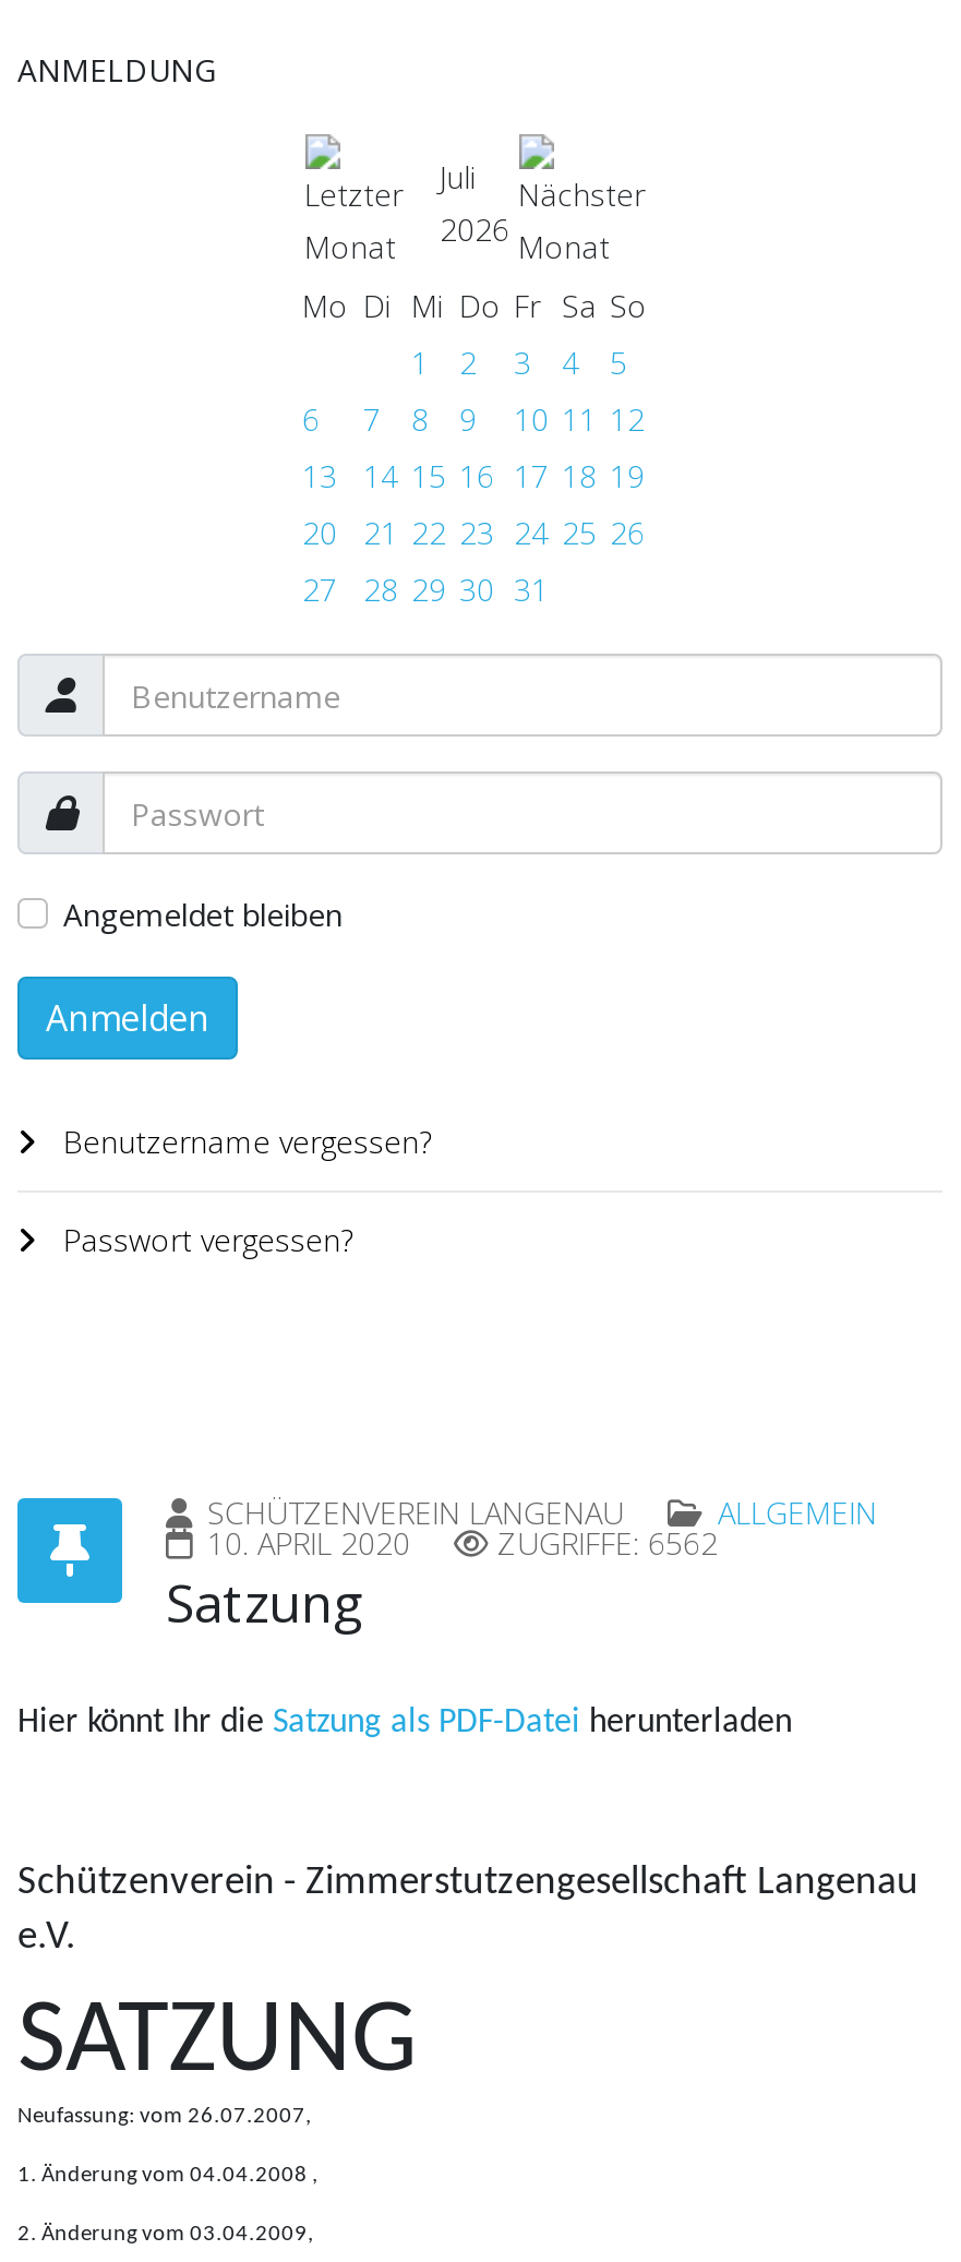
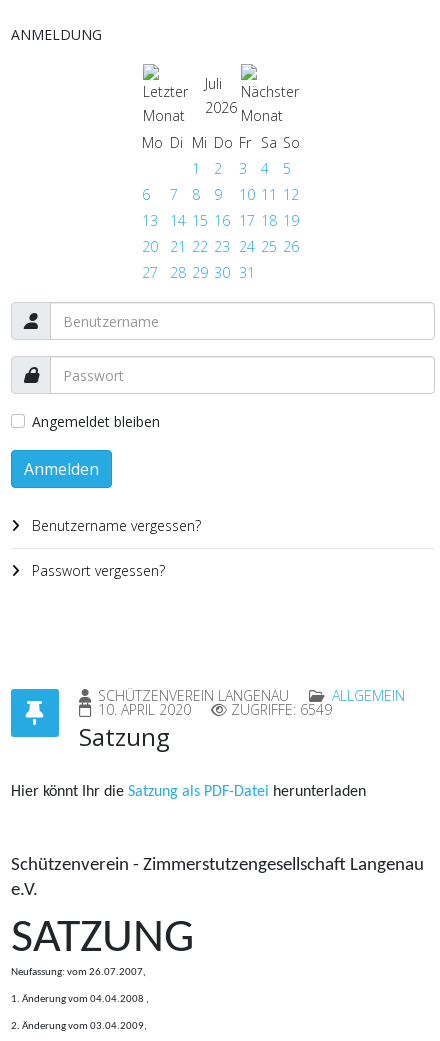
- ZUGRIFFE: 6562
+ ZUGRIFFE: 6549
